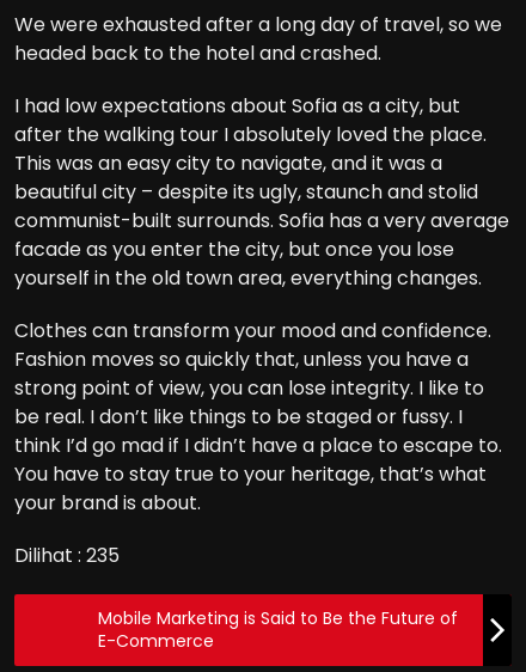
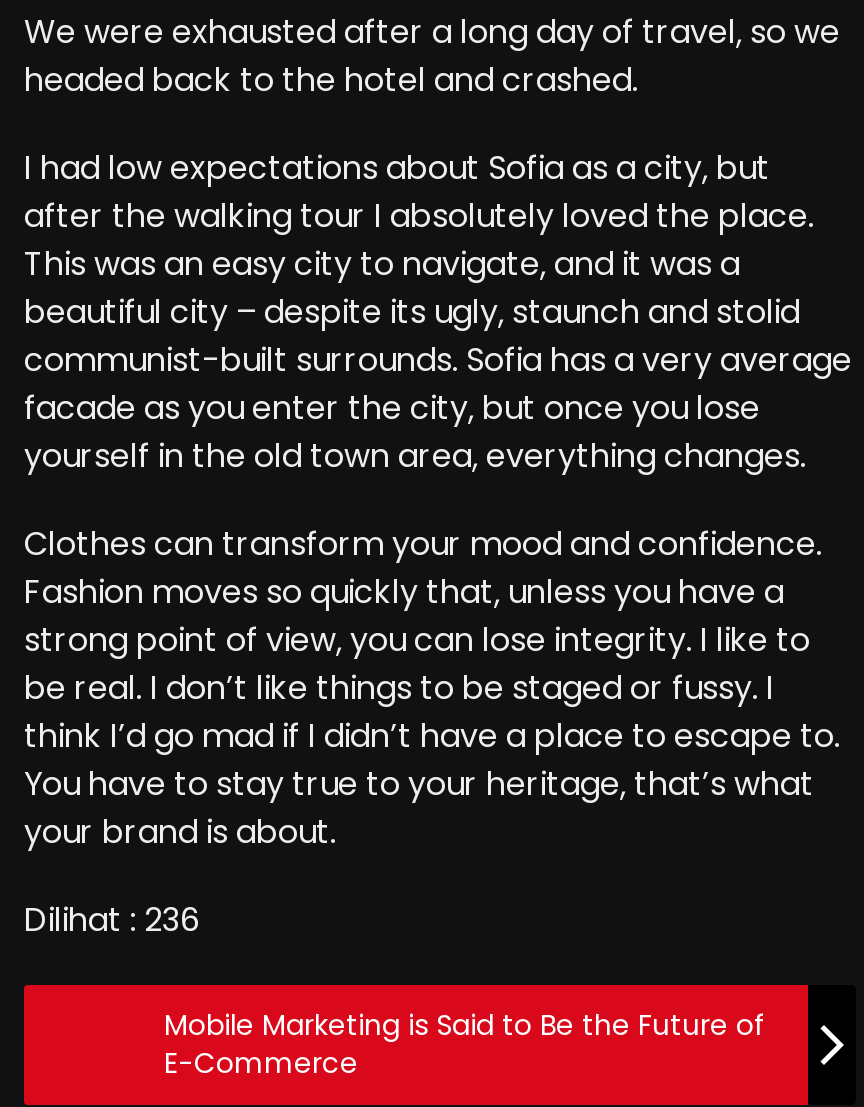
- Dilihat : 235
+ Dilihat : 236
